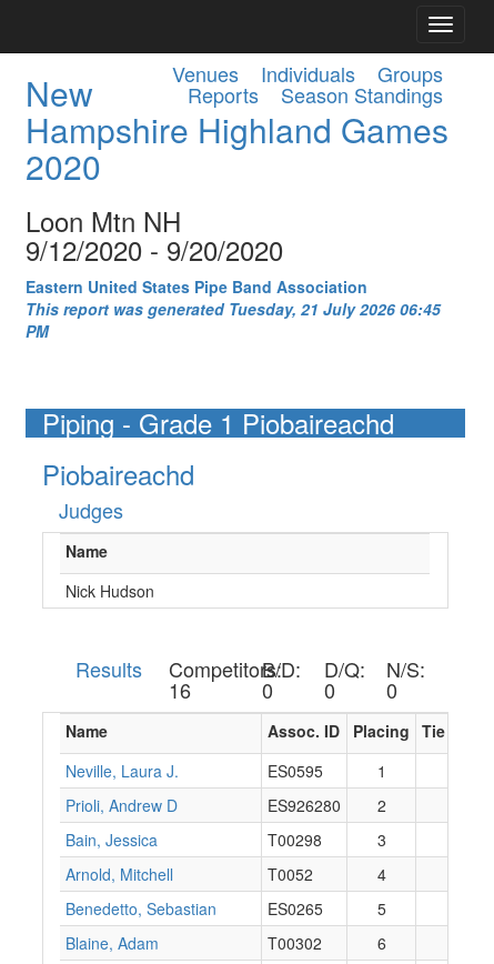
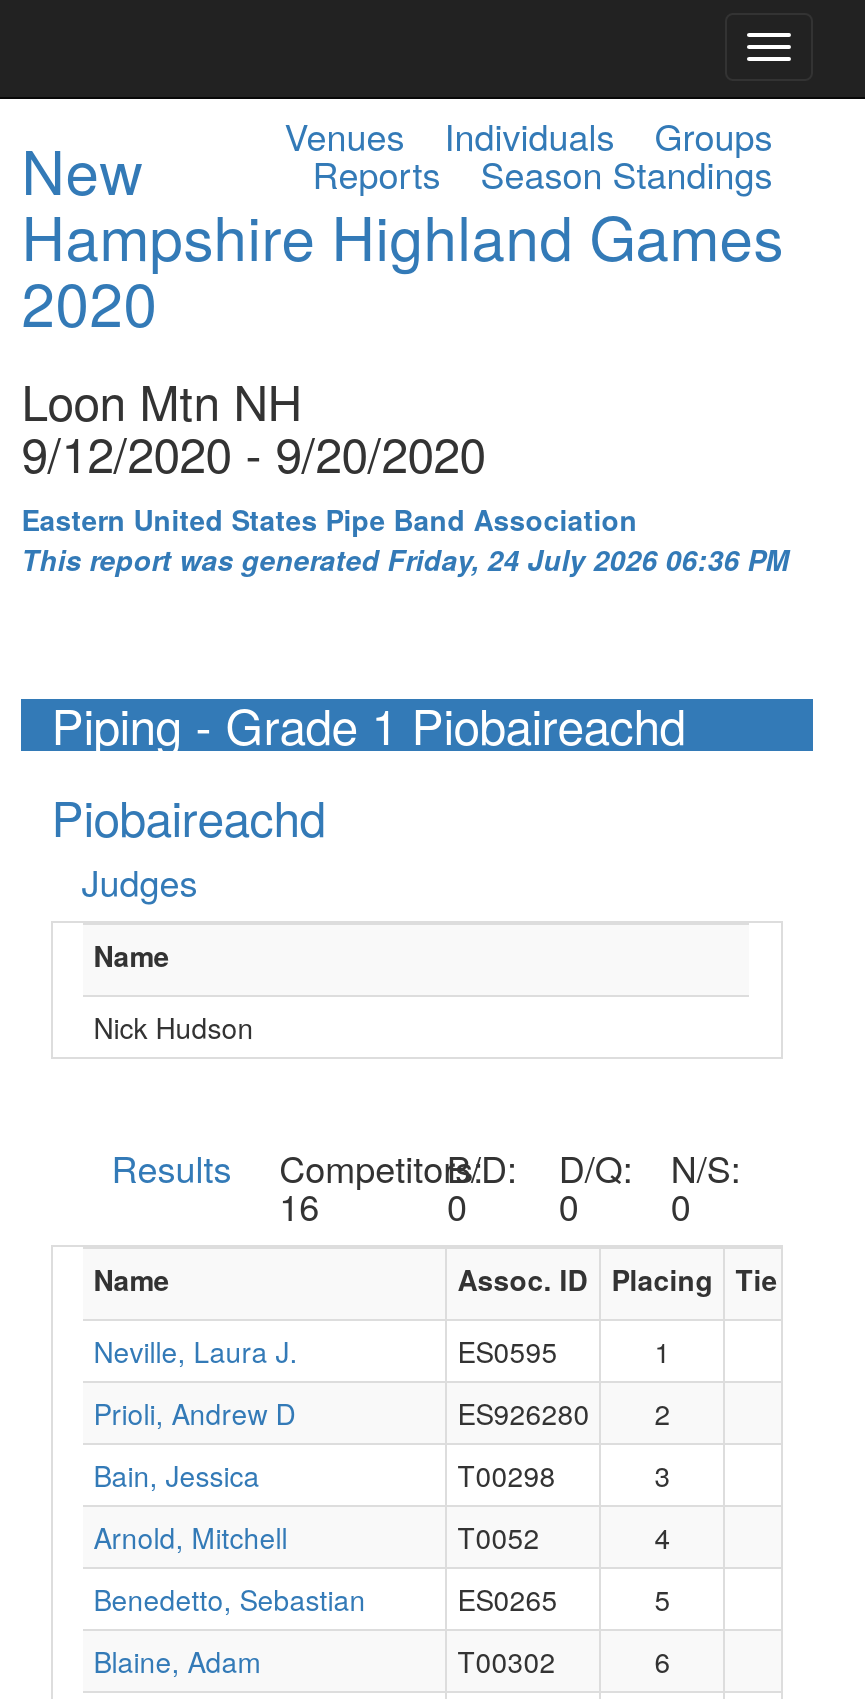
- This report was generated Tuesday, 21 July 2026 06:45
- PM
+ This report was generated Friday, 24 July 2026 06:36 PM
